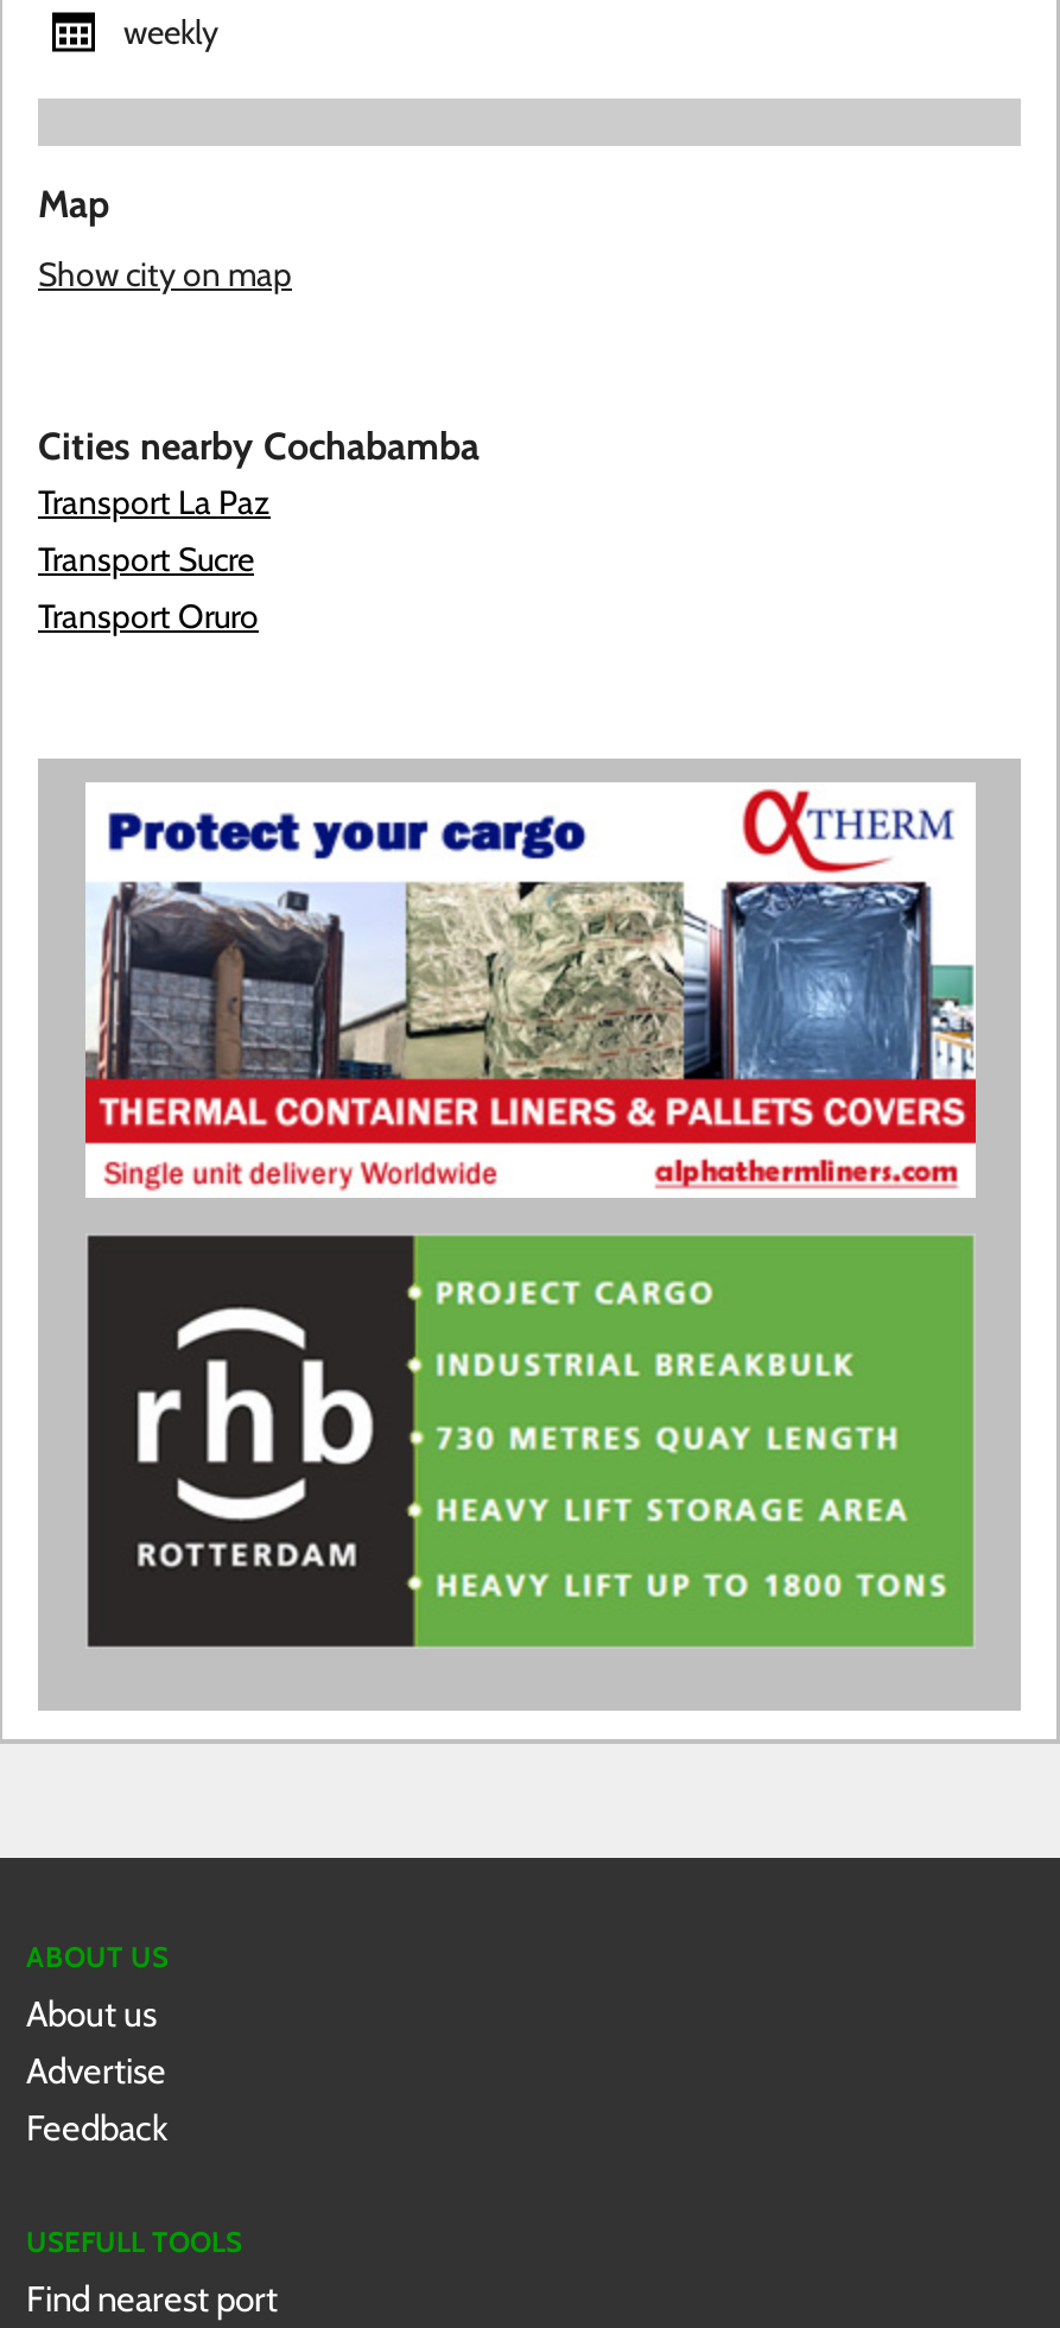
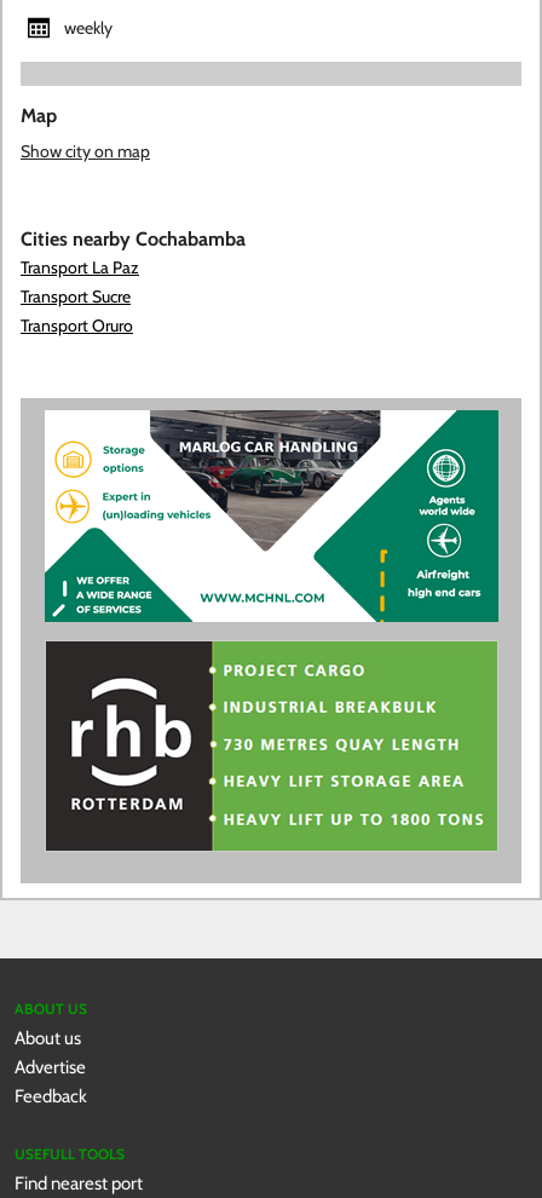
- [image]
+ [image]
